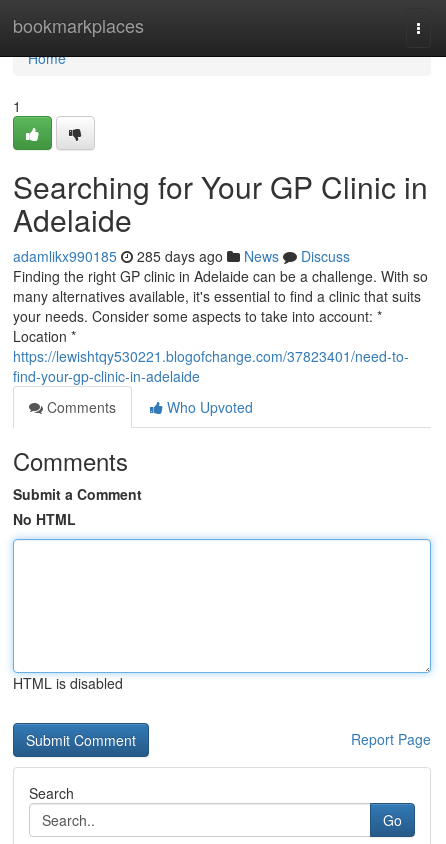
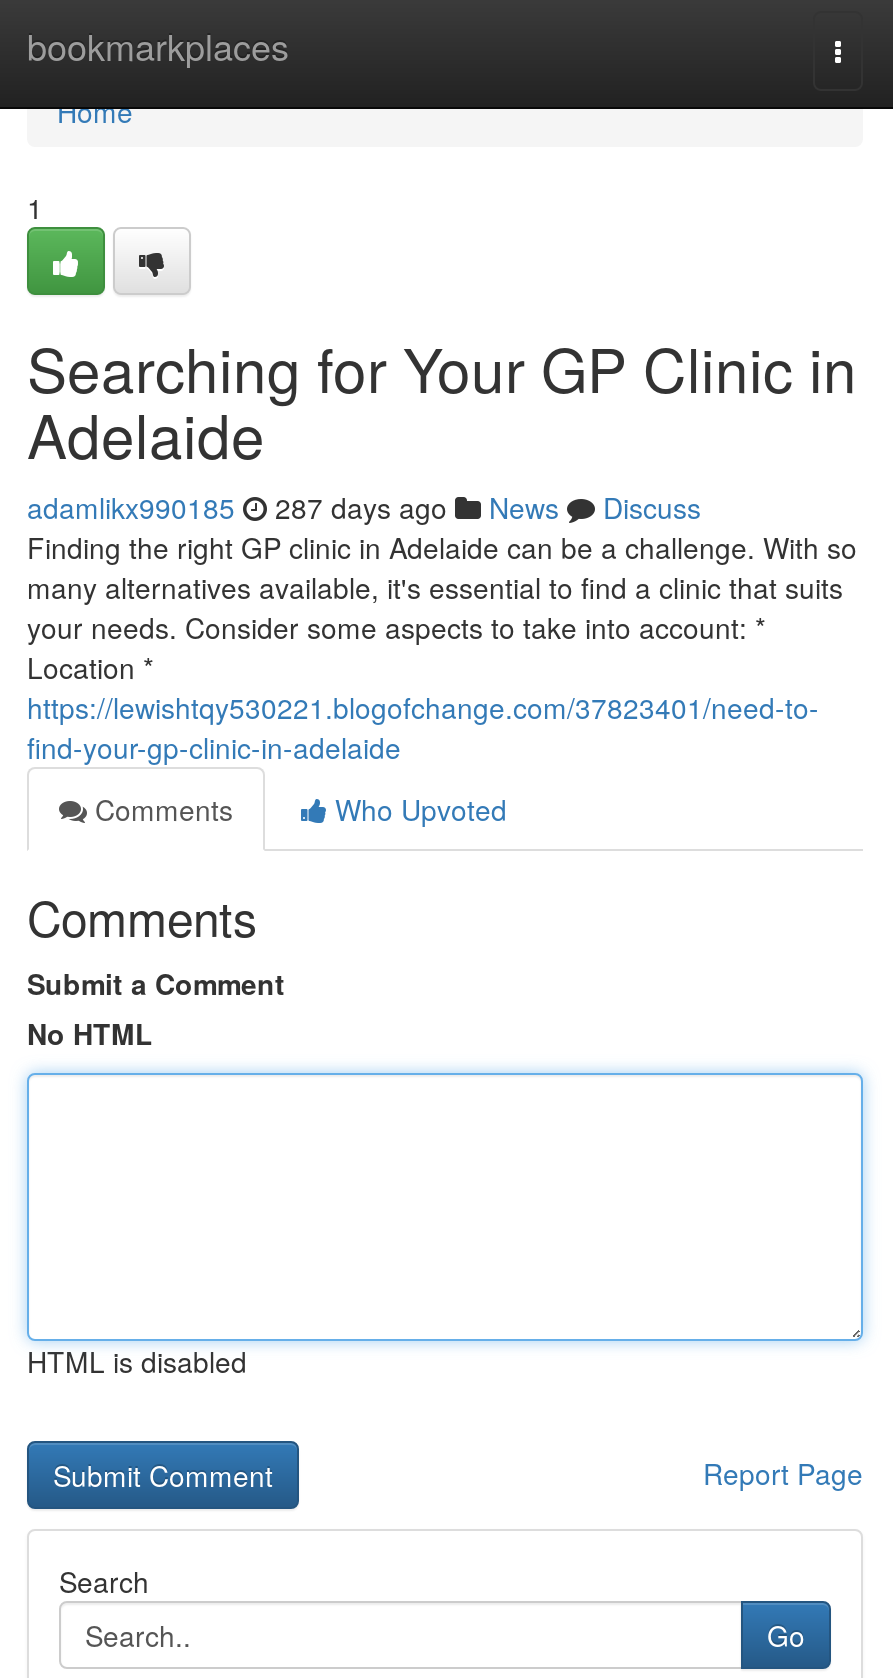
- adamlikx990185 285 days ago News Discuss
+ adamlikx990185 287 days ago News Discuss
